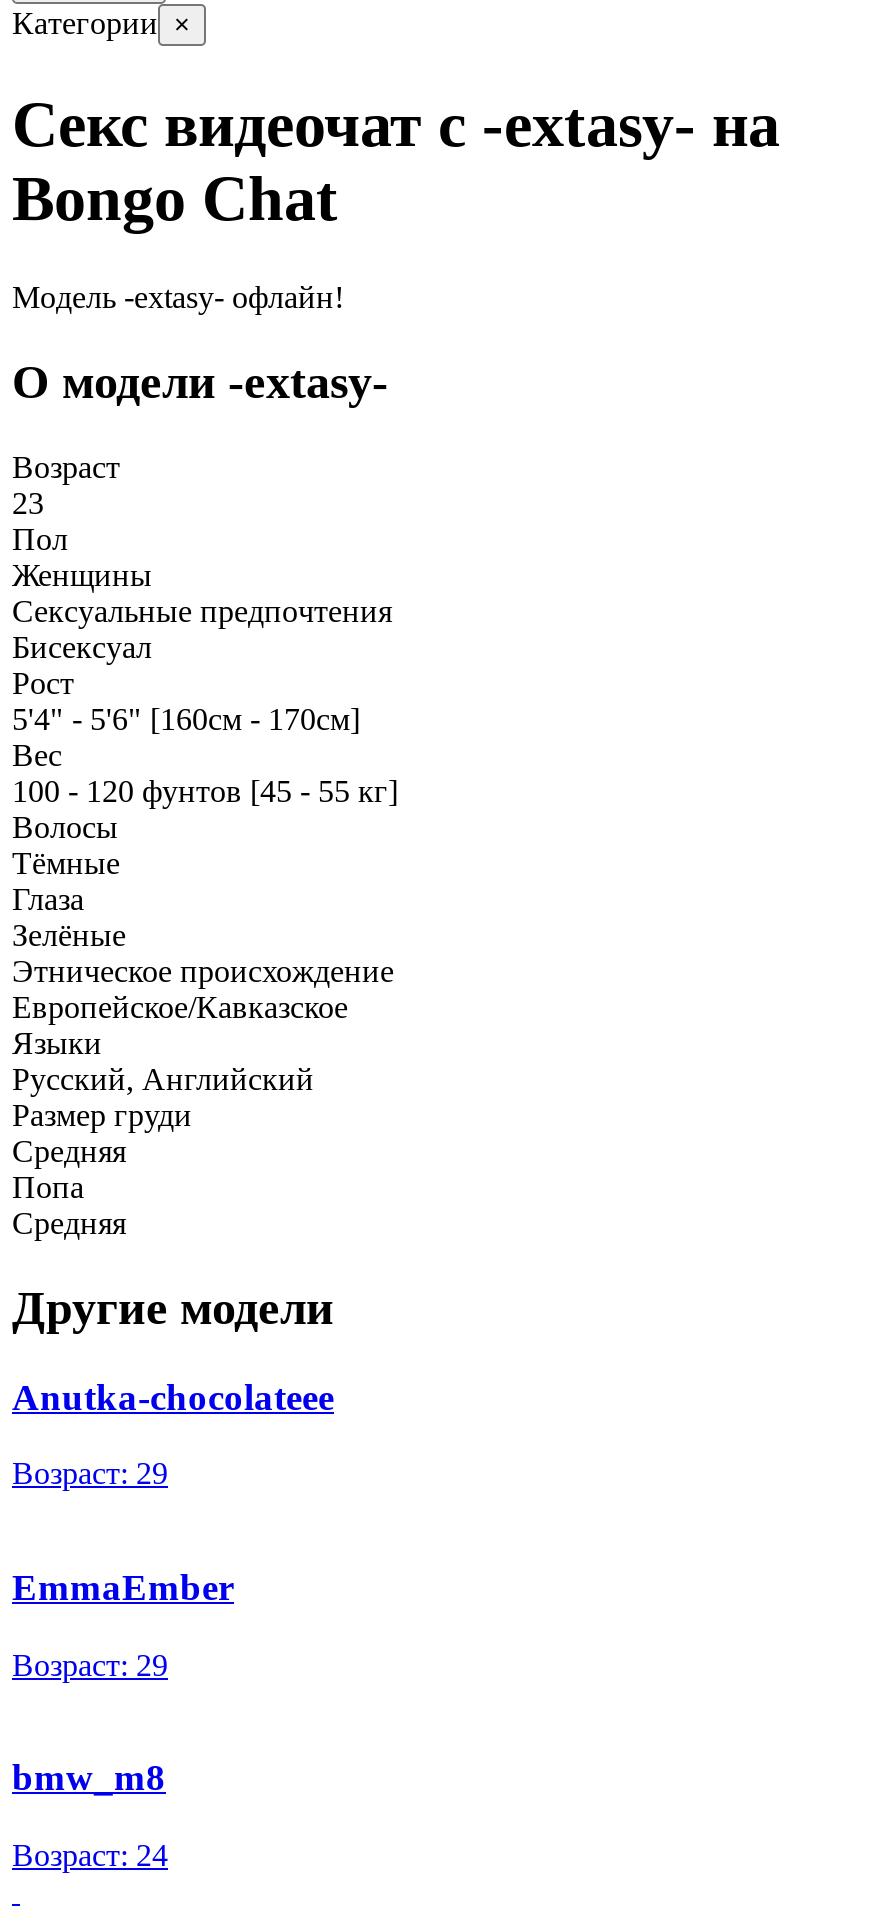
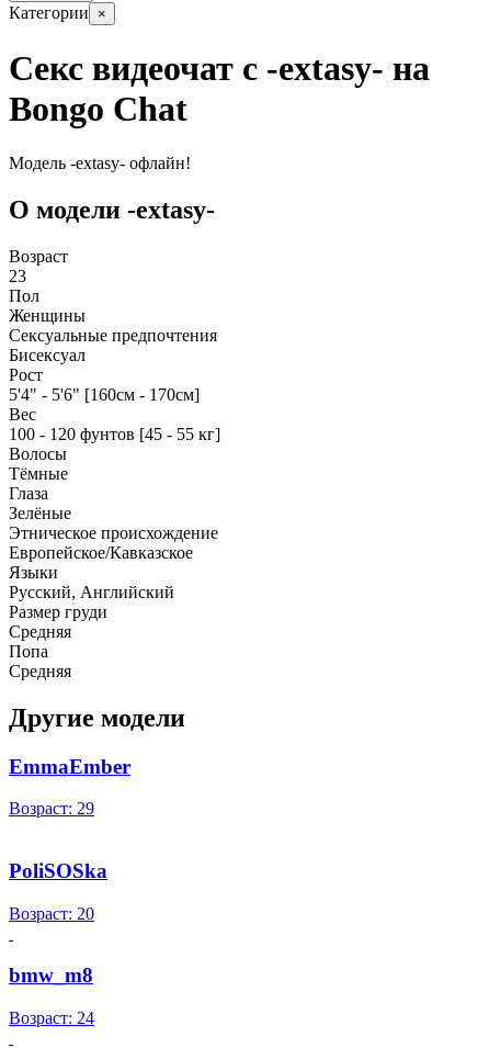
- Anutka-chocolateee
- Возраст: 29

moved up: EmmaEmber | Возраст: 29

+ PoliSOSka
+ Возраст: 20
